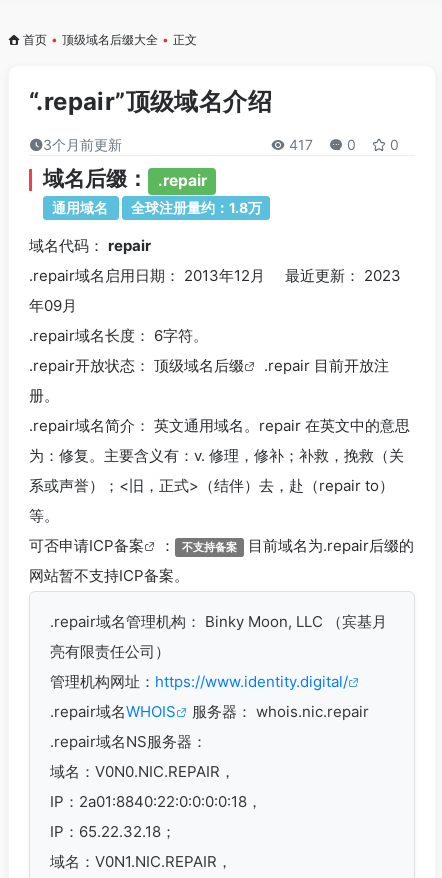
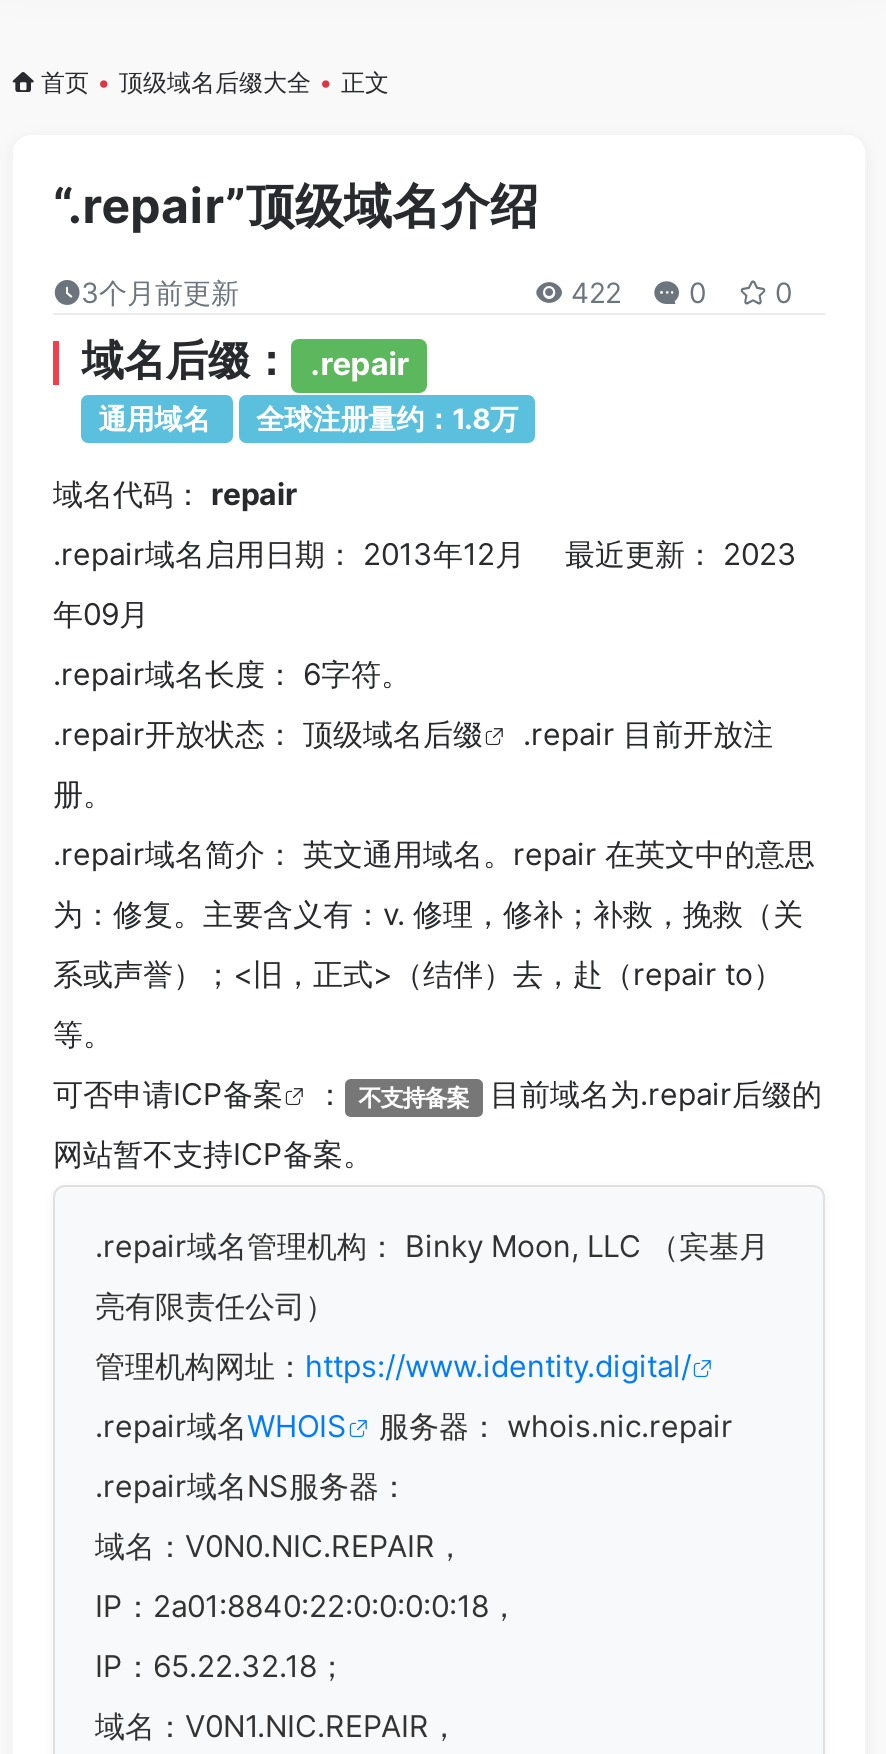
- 417 0 0
+ 422 0 0
